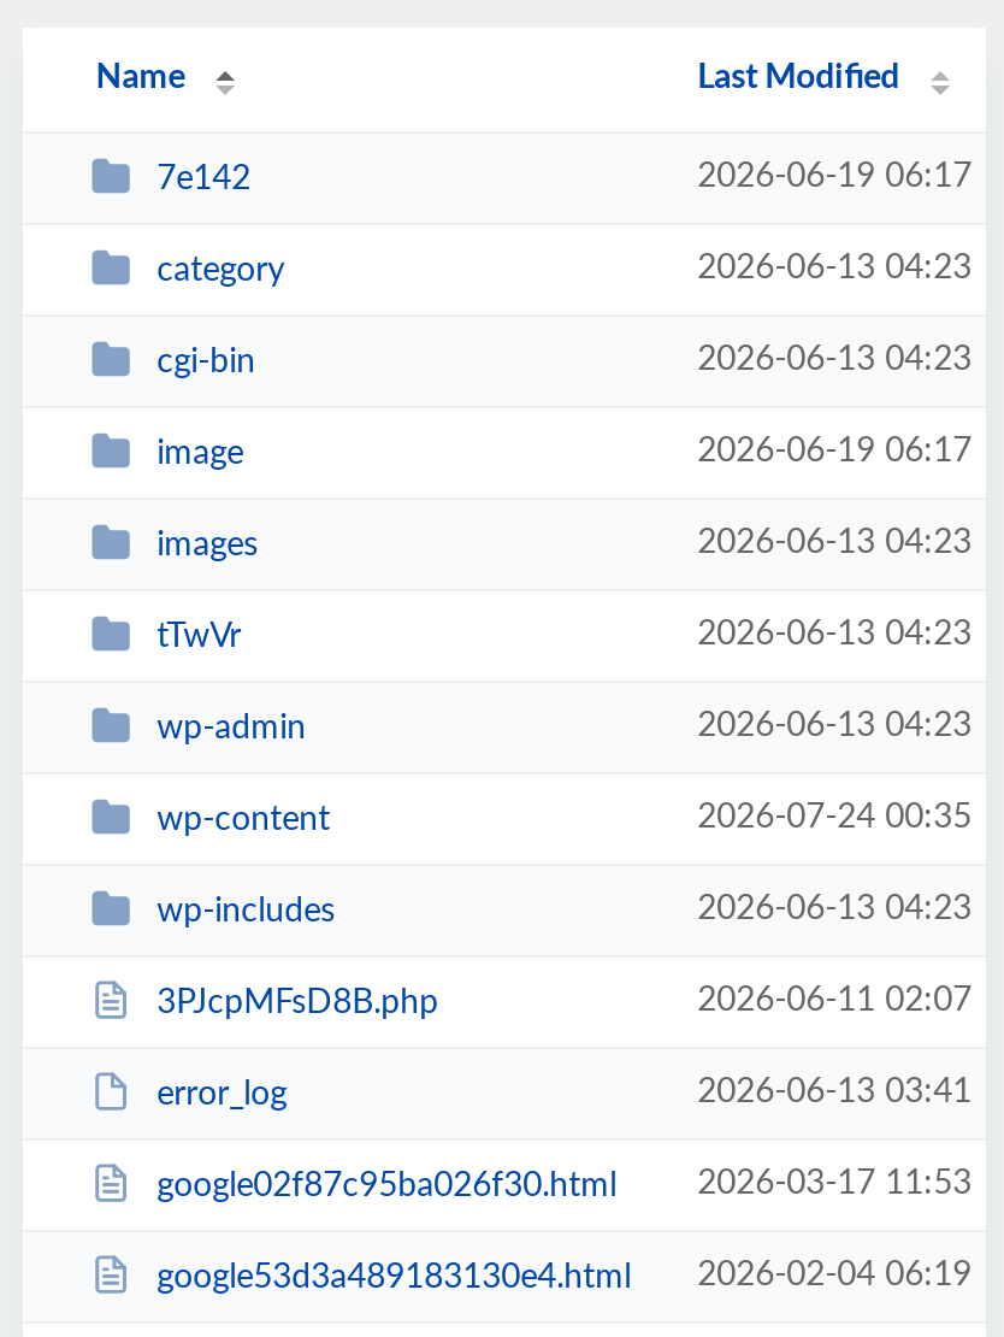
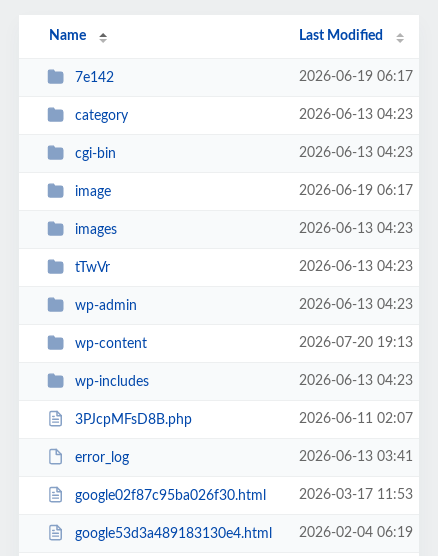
- 2026-07-24 00:35
+ 2026-07-20 19:13
